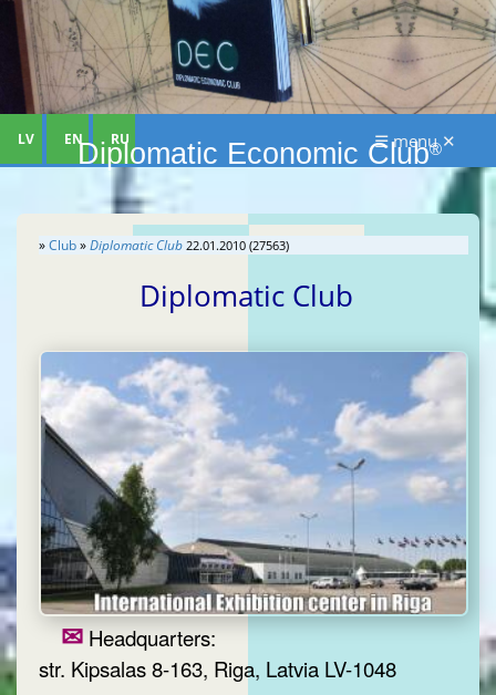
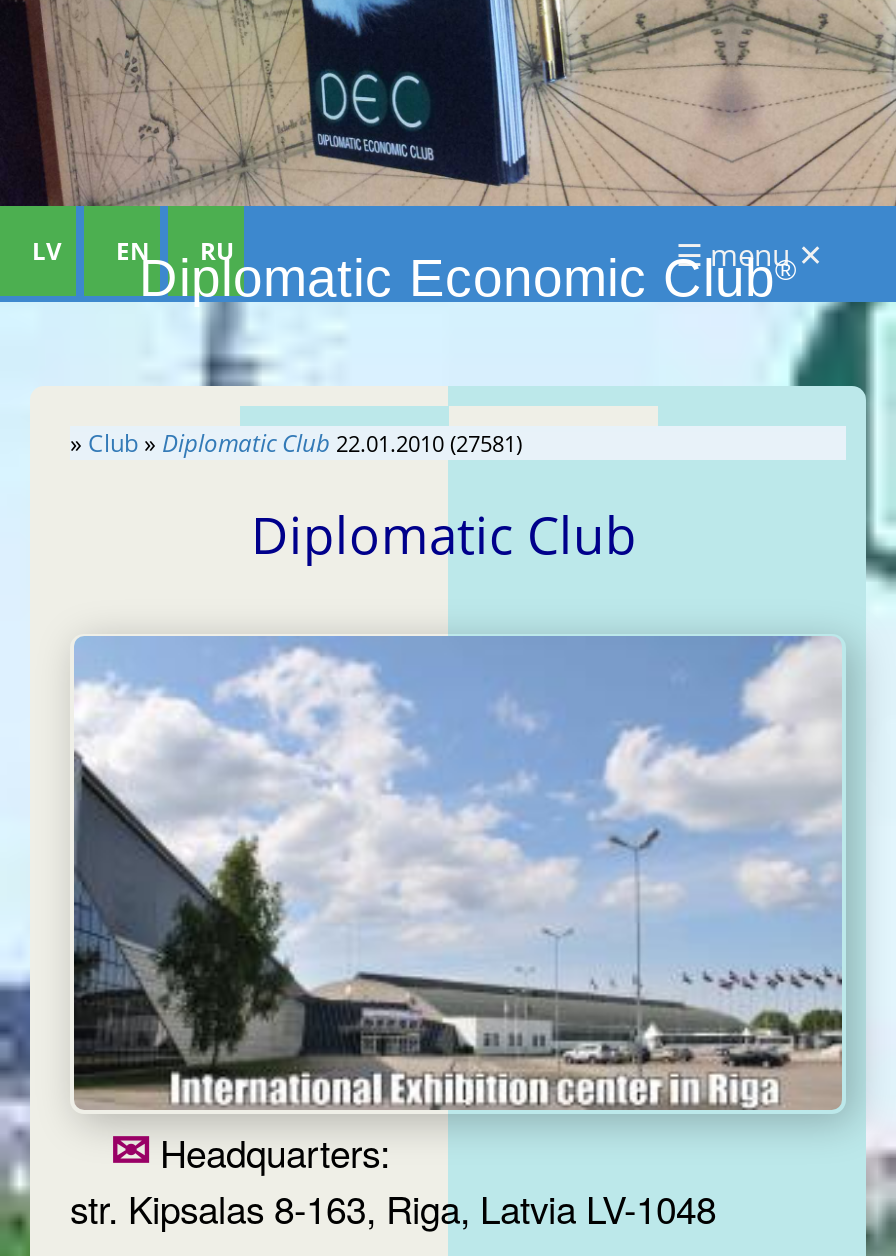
- » Club» Diplomatic Club 22.01.2010 (27563)
+ » Club» Diplomatic Club 22.01.2010 (27581)
